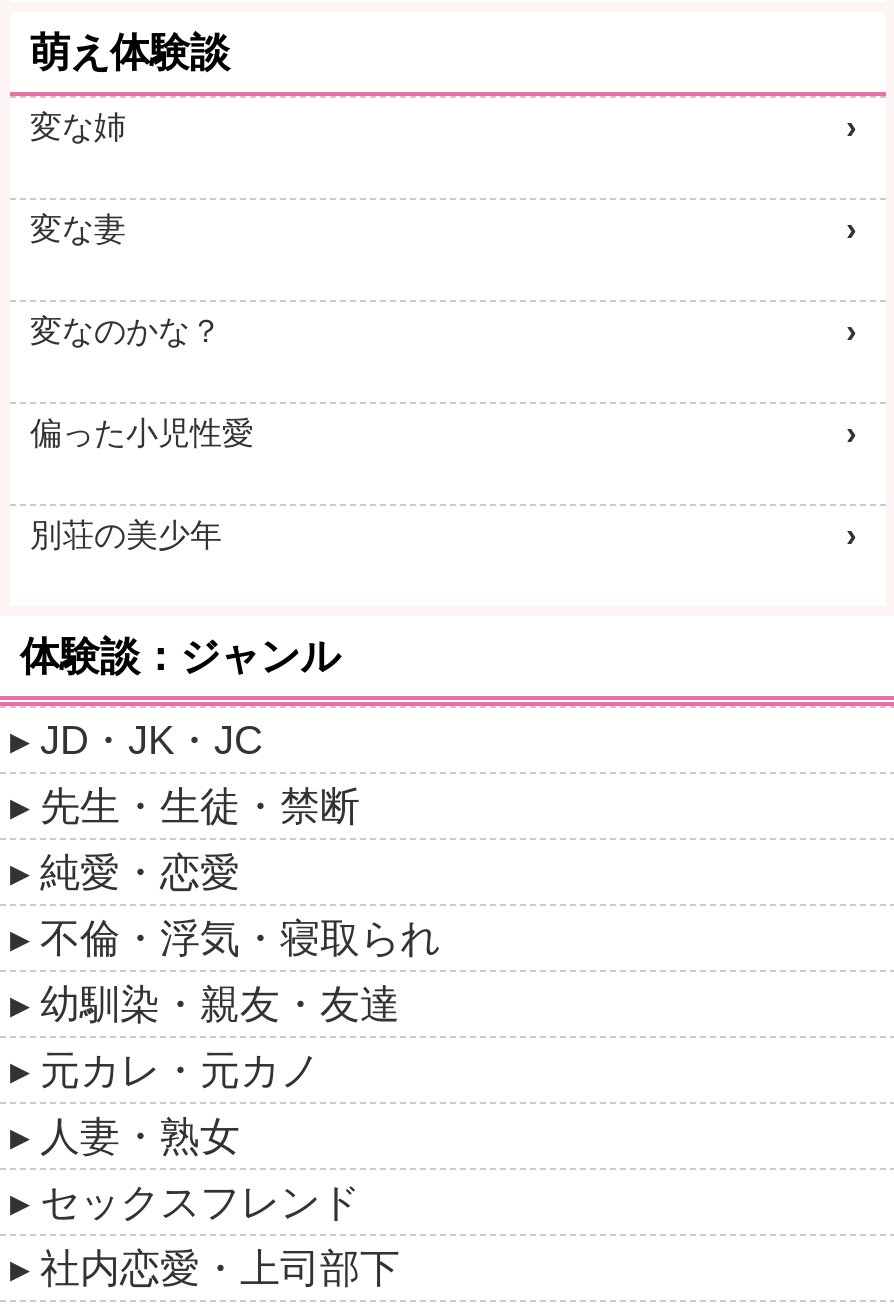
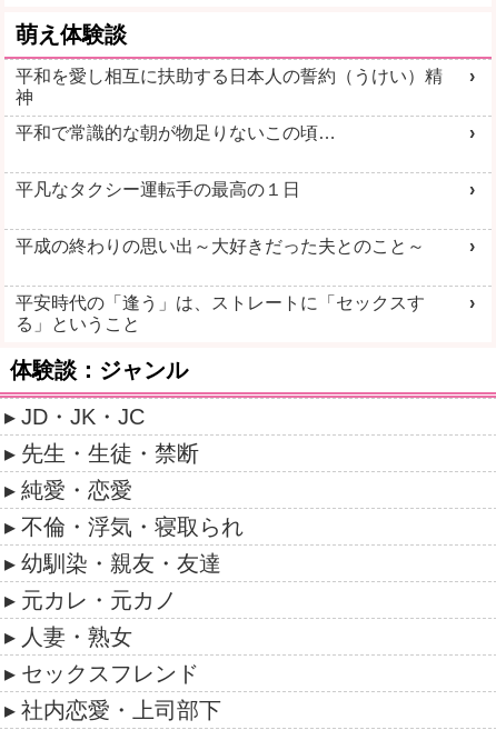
- 変な姉
+ 平和を愛し相互に扶助する日本人の誓約（うけい）精
+ 神

- 変な妻
+ 平和で常識的な朝が物足りないこの頃…

- 変なのかな？
+ 平凡なタクシー運転手の最高の１日

- 偏った小児性愛
+ 平成の終わりの思い出～大好きだった夫とのこと～

- 別荘の美少年
+ 平安時代の「逢う」は、ストレートに「セックスす
+ る」ということ
